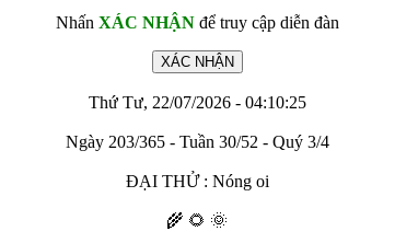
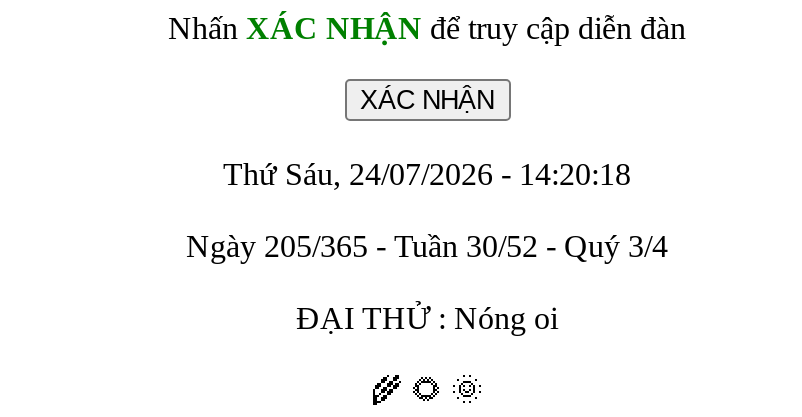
- Thứ Tư, 22/07/2026 - 04:10:25
+ Thứ Sáu, 24/07/2026 - 14:20:18

- Ngày 203/365 - Tuần 30/52 - Quý 3/4
+ Ngày 205/365 - Tuần 30/52 - Quý 3/4
